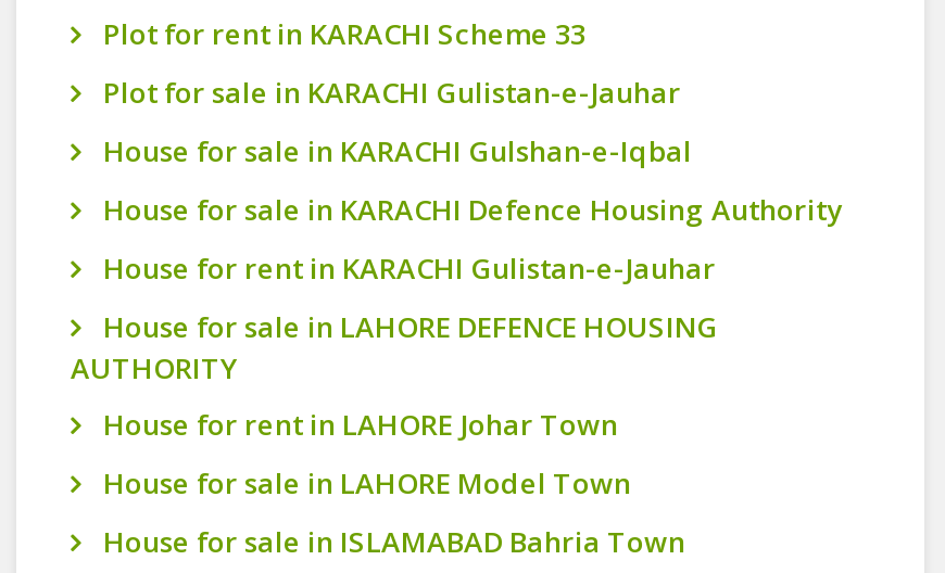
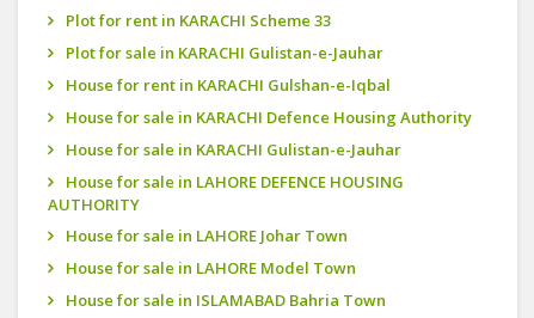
- House for sale in KARACHI Gulshan-e-Iqbal
+ House for rent in KARACHI Gulshan-e-Iqbal

- House for rent in KARACHI Gulistan-e-Jauhar
+ House for sale in KARACHI Gulistan-e-Jauhar

- House for rent in LAHORE Johar Town
+ House for sale in LAHORE Johar Town
